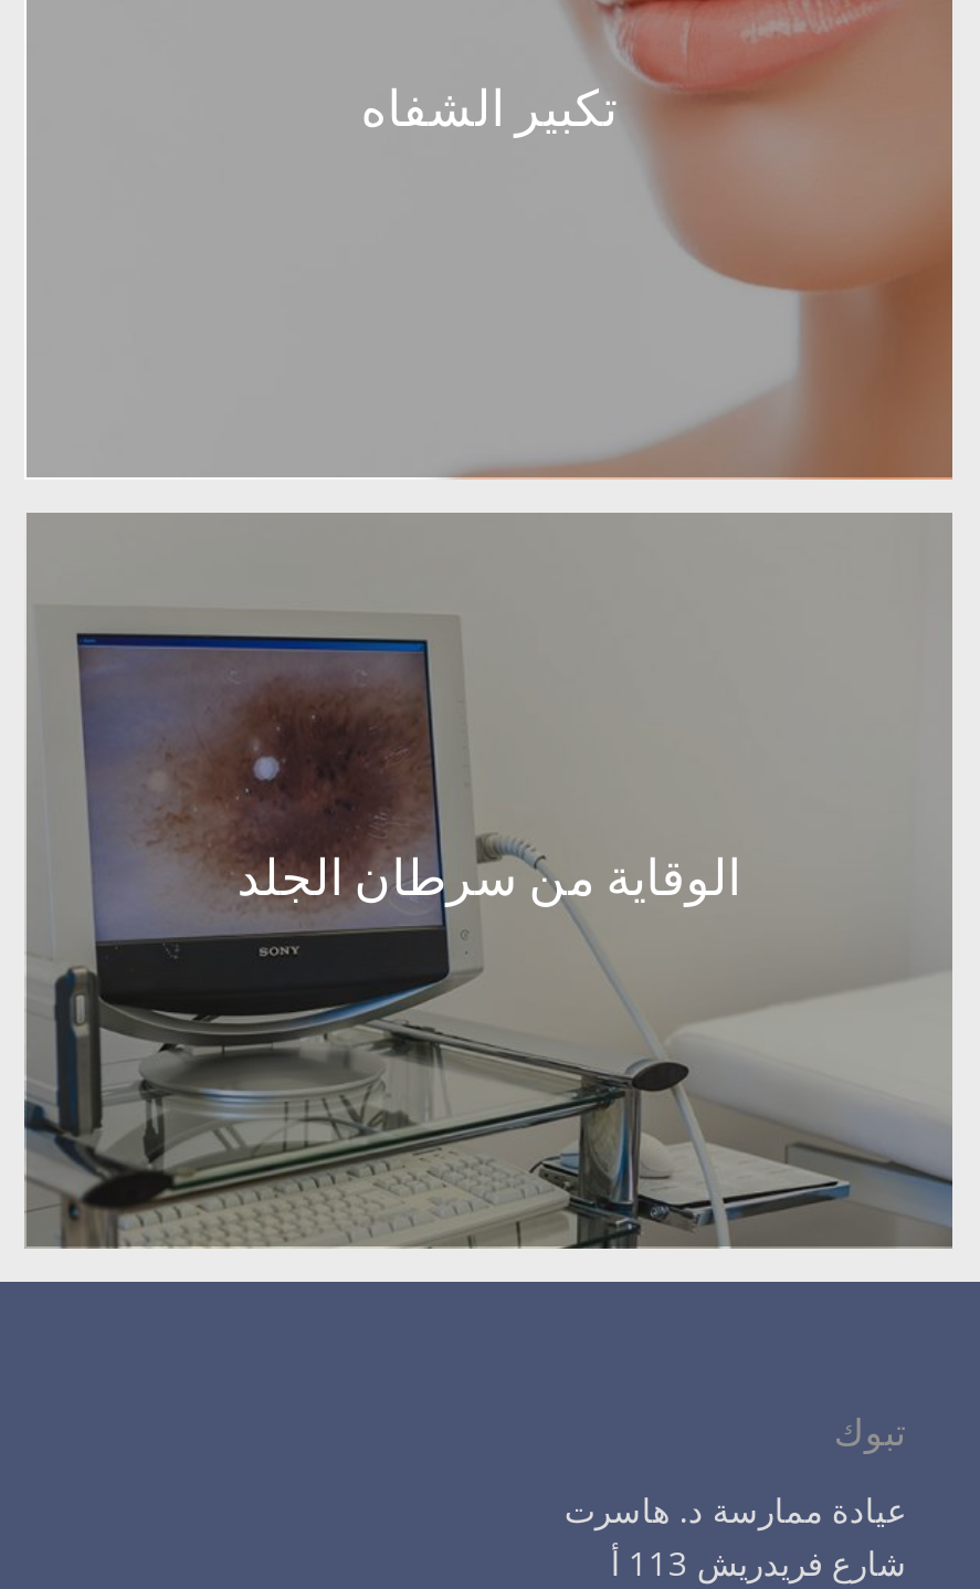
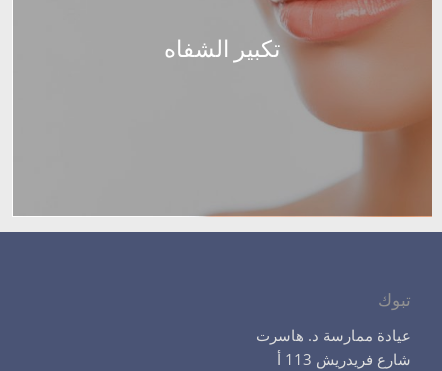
- [image]
- الوقاية من سرطان الجلد
